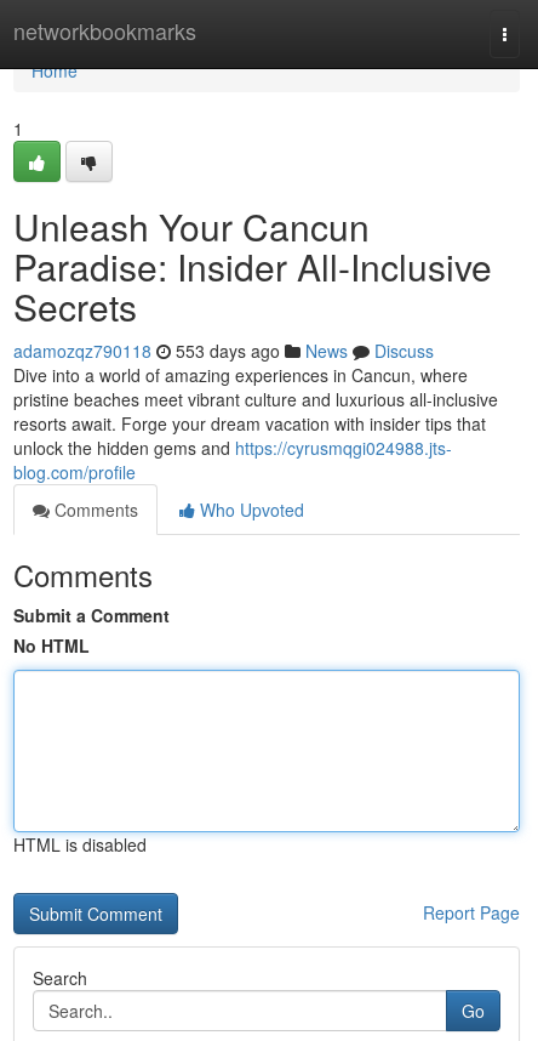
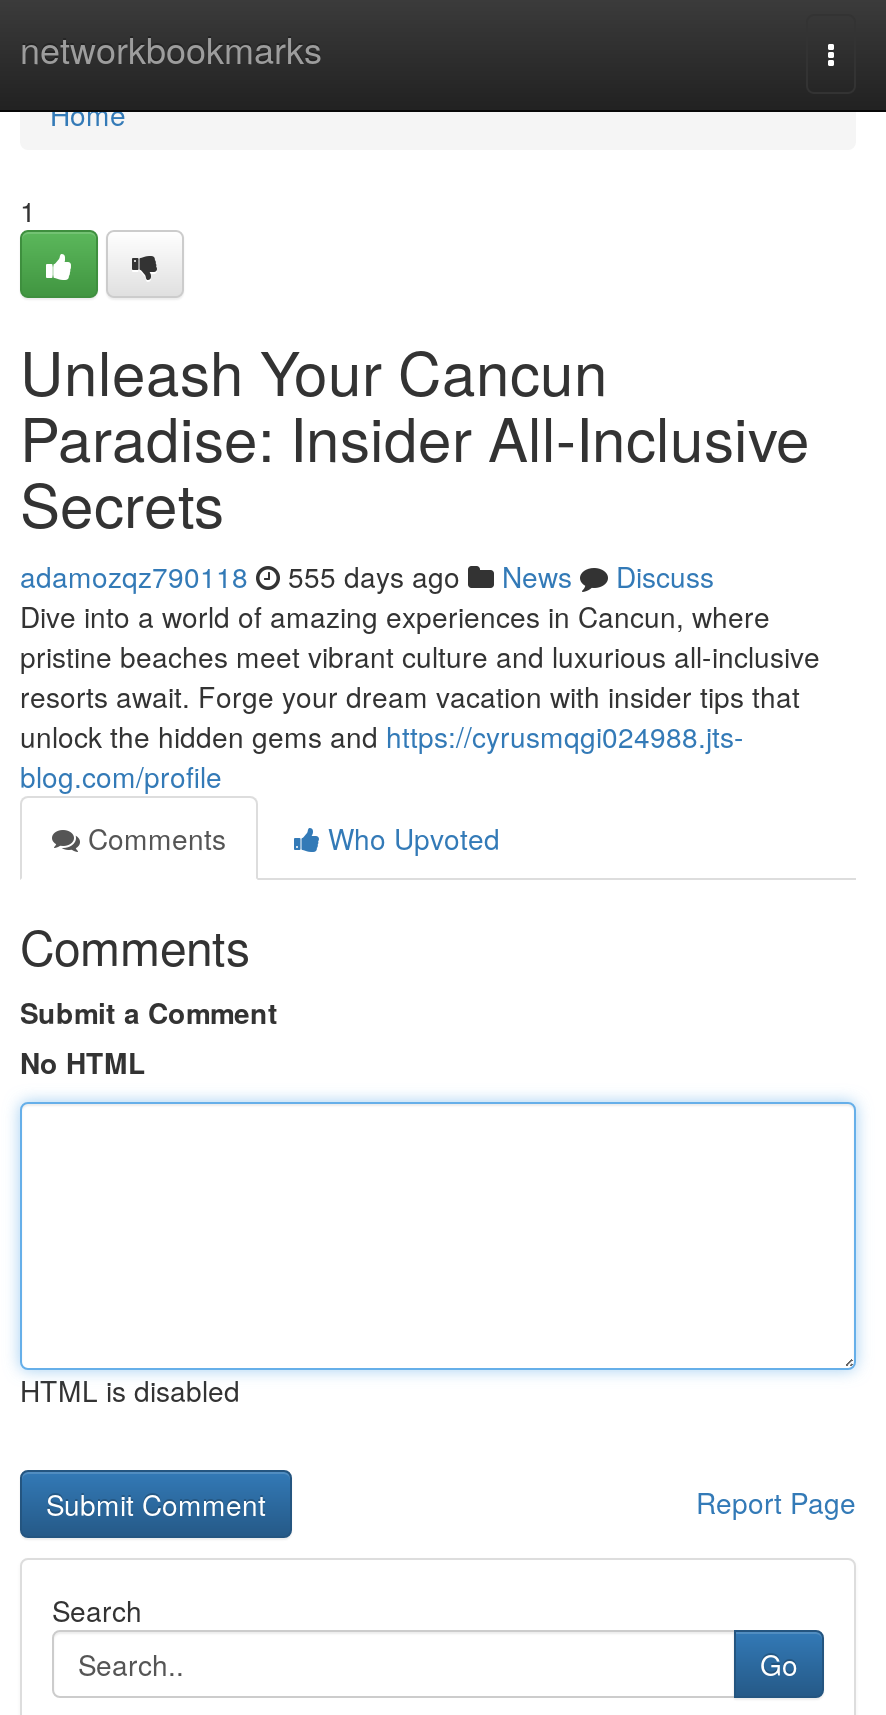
- adamozqz790118 553 days ago News Discuss
+ adamozqz790118 555 days ago News Discuss
